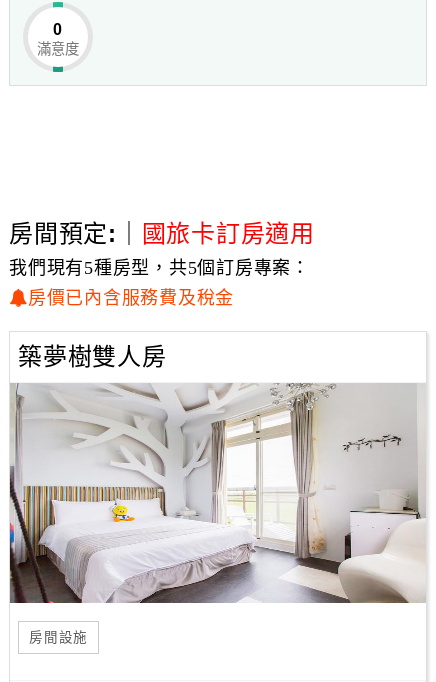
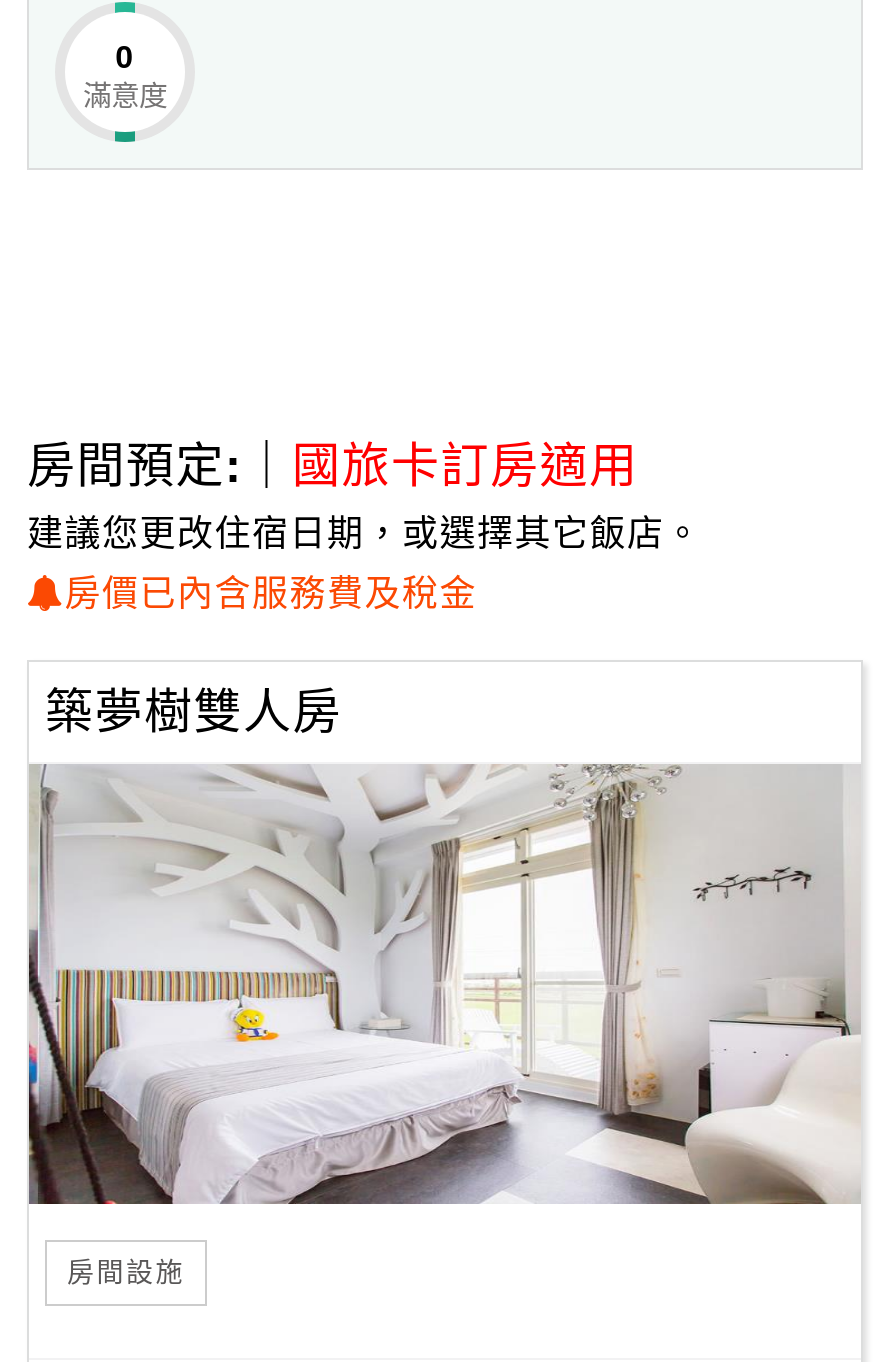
- 我們現有5種房型，共5個訂房專案：
+ 建議您更改住宿日期，或選擇其它飯店。
